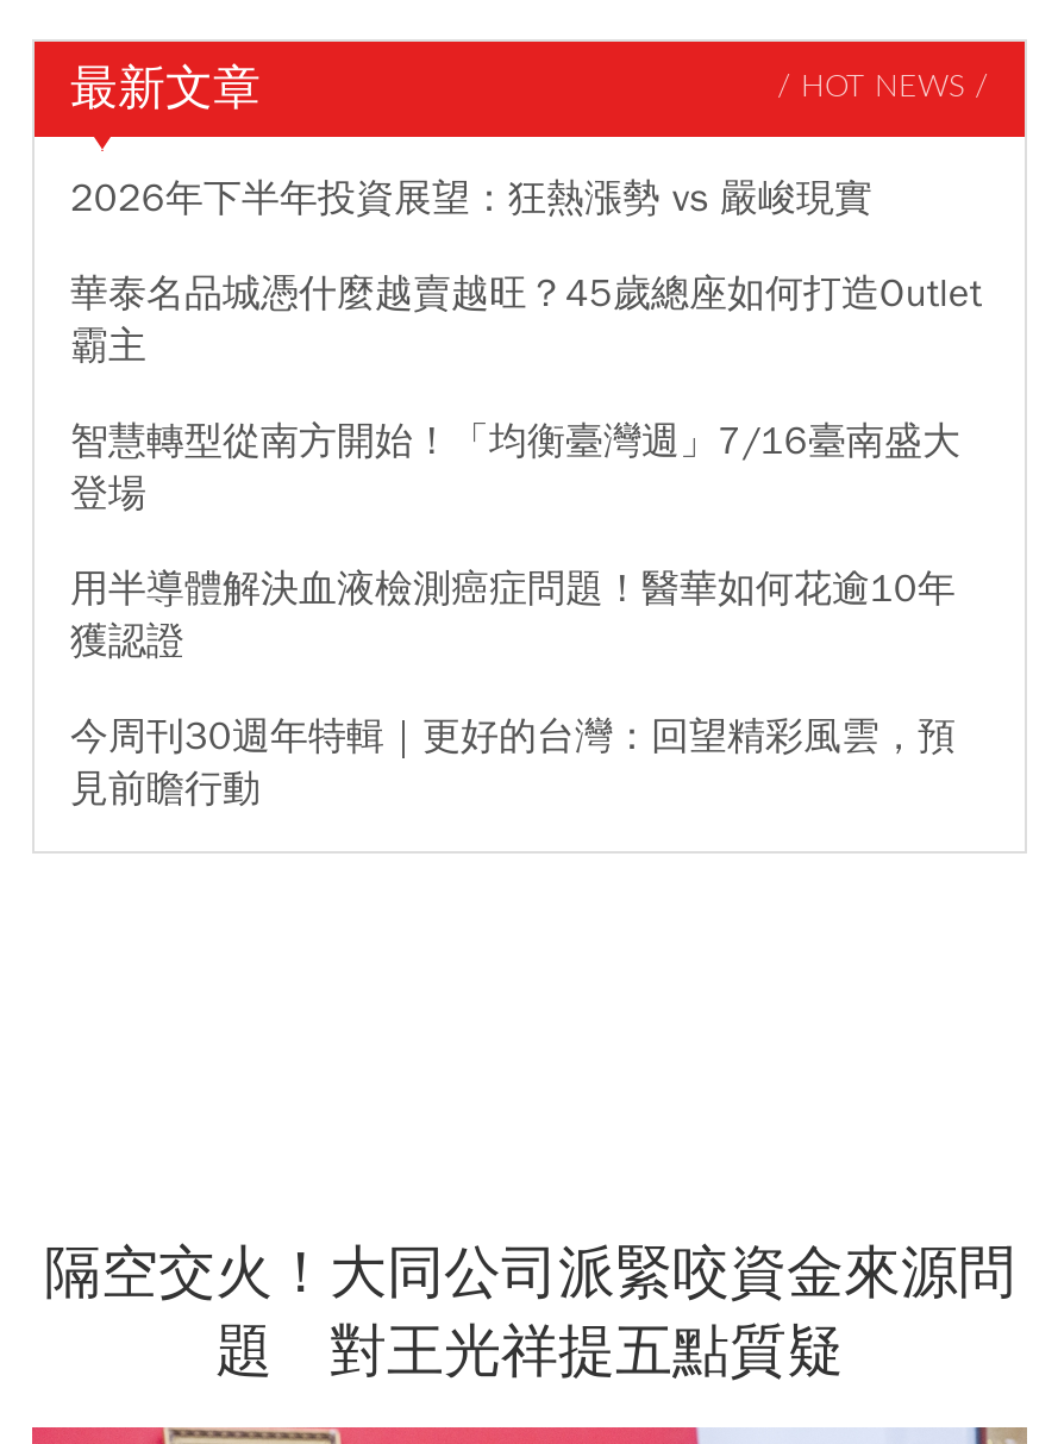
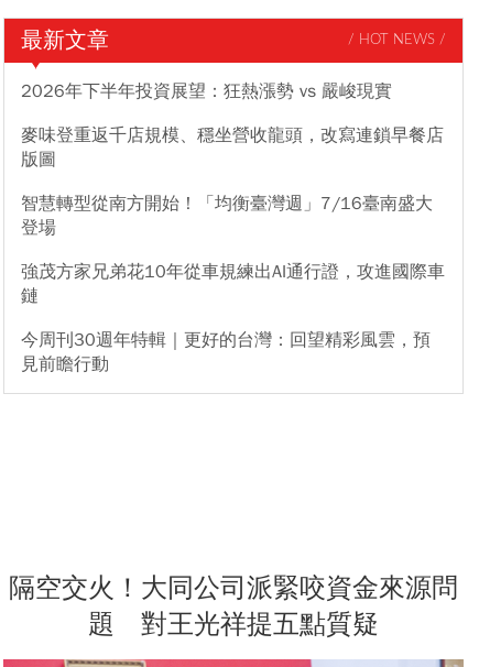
- 華泰名品城憑什麼越賣越旺？45歲總座如何打造Outlet
- 霸主
+ 麥味登重返千店規模、穩坐營收龍頭，改寫連鎖早餐店
+ 版圖

- 用半導體解決血液檢測癌症問題！醫華如何花逾10年
- 獲認證
+ 強茂方家兄弟花10年從車規練出AI通行證，攻進國際車
+ 鏈
